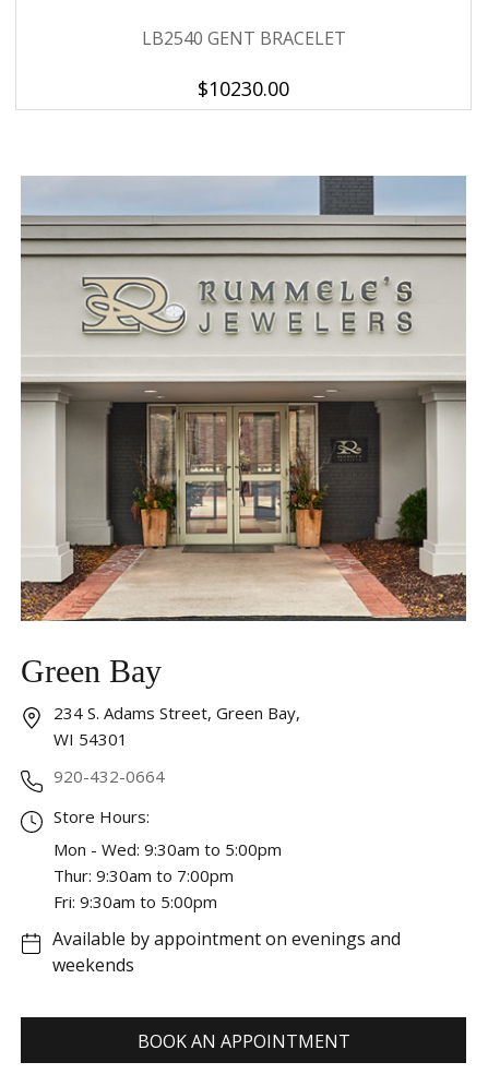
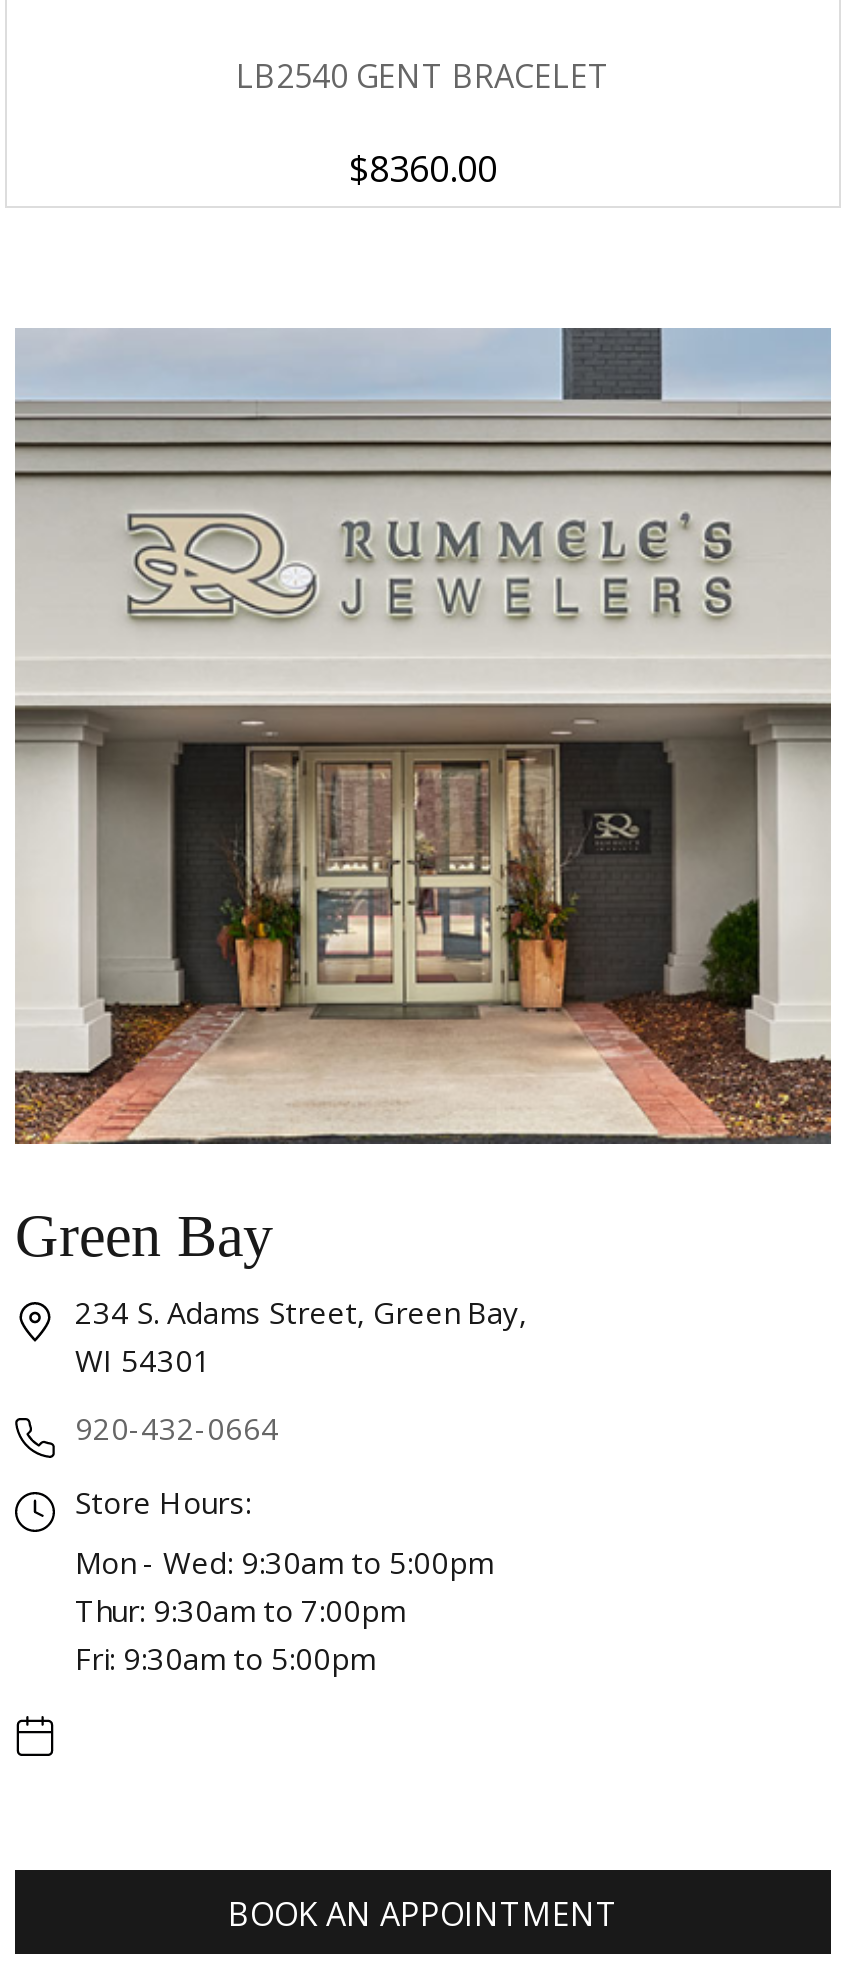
- $10230.00
+ $8360.00

- Available by appointment on evenings and
- weekends
